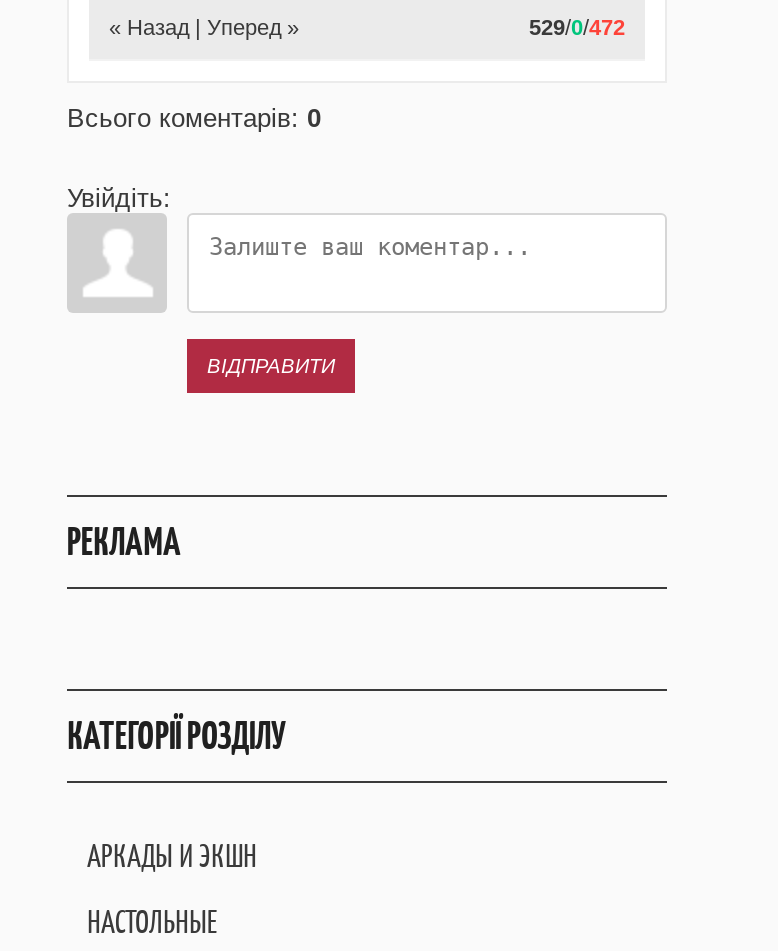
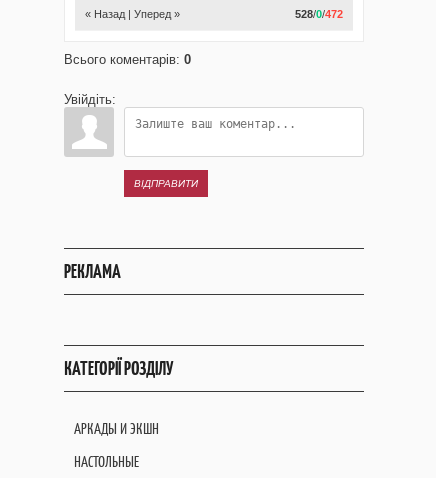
- 529/0/472
+ 528/0/472
